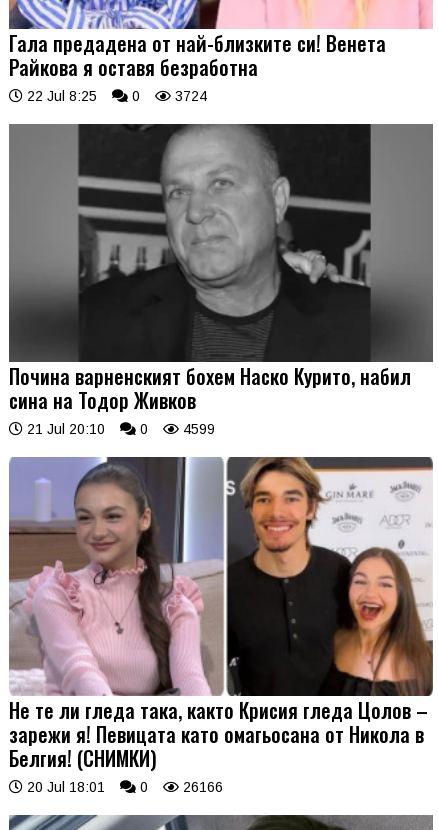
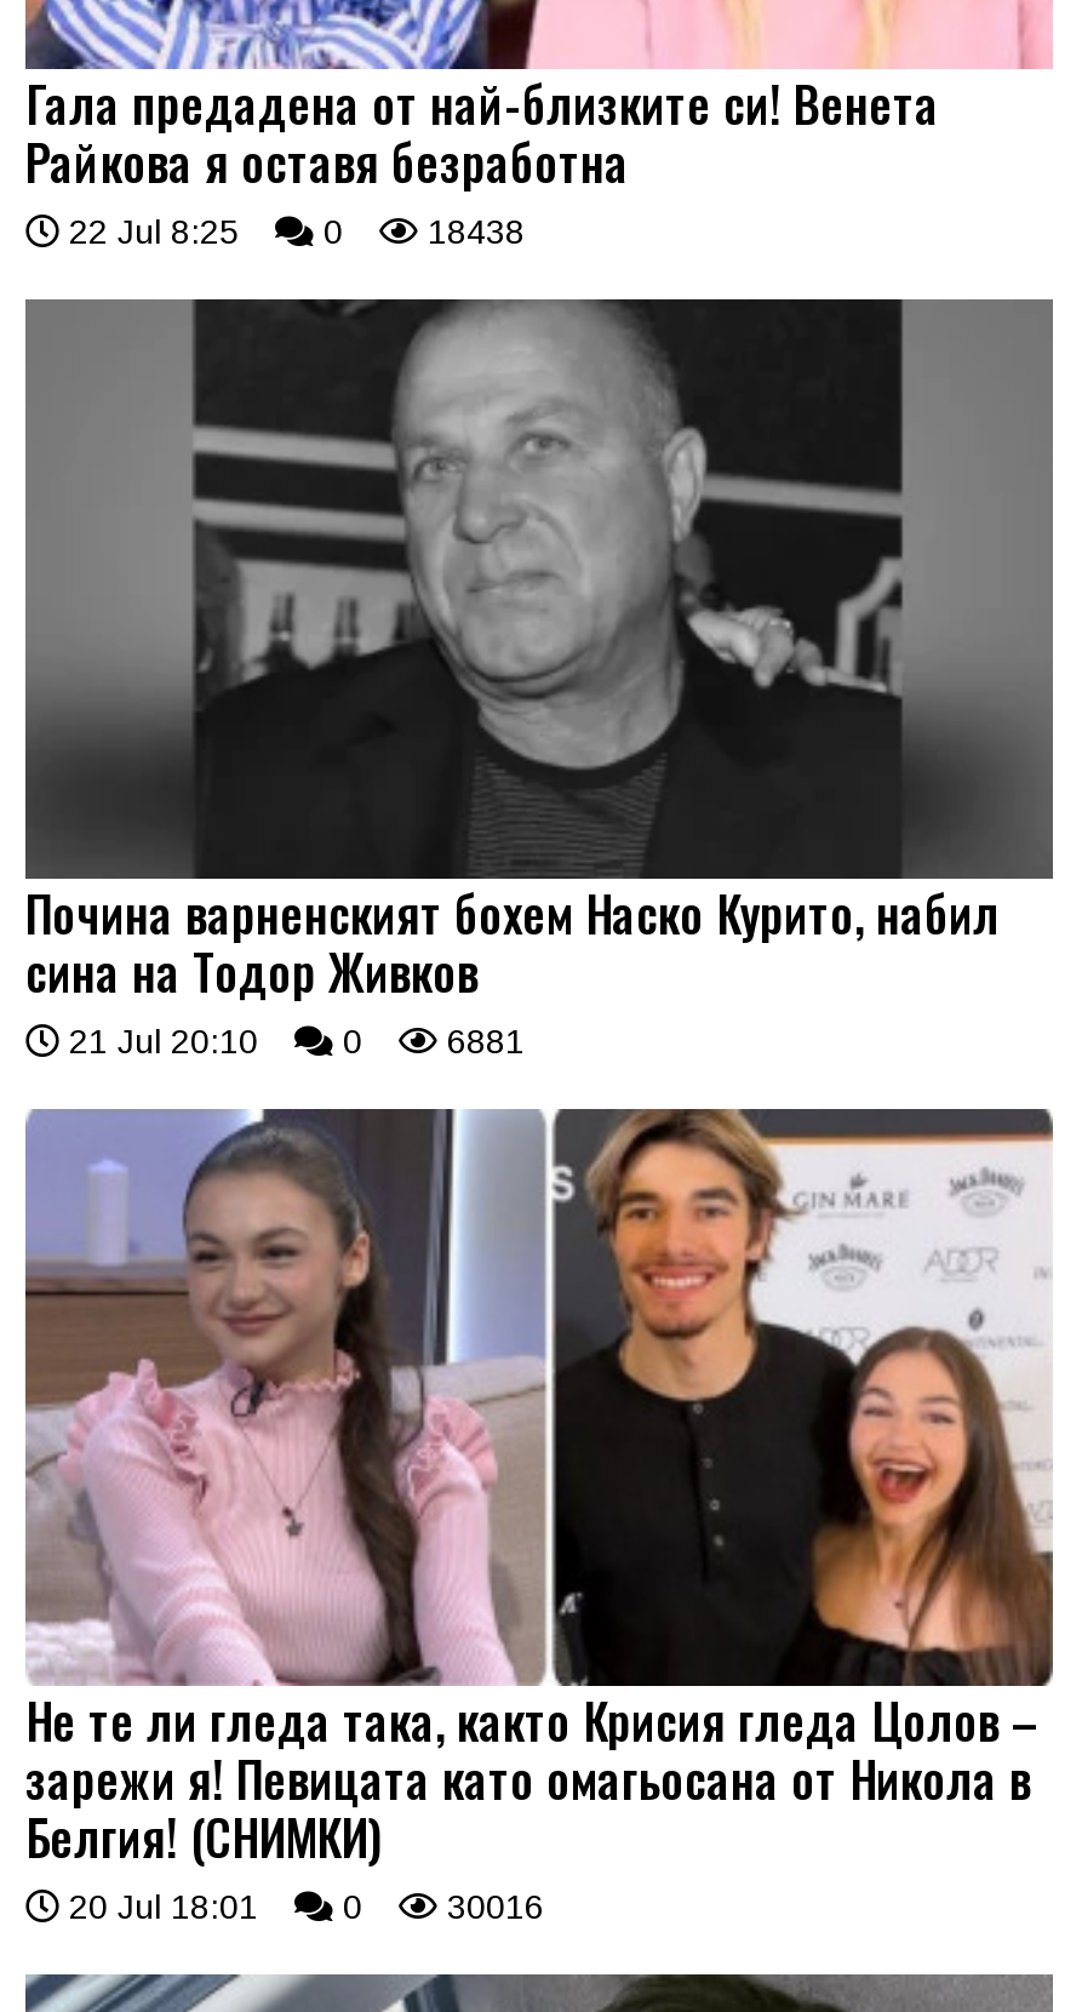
- 22 Jul 8:25 0 3724
+ 22 Jul 8:25 0 18438

- 21 Jul 20:10 0 4599
+ 21 Jul 20:10 0 6881

- 20 Jul 18:01 0 26166
+ 20 Jul 18:01 0 30016
